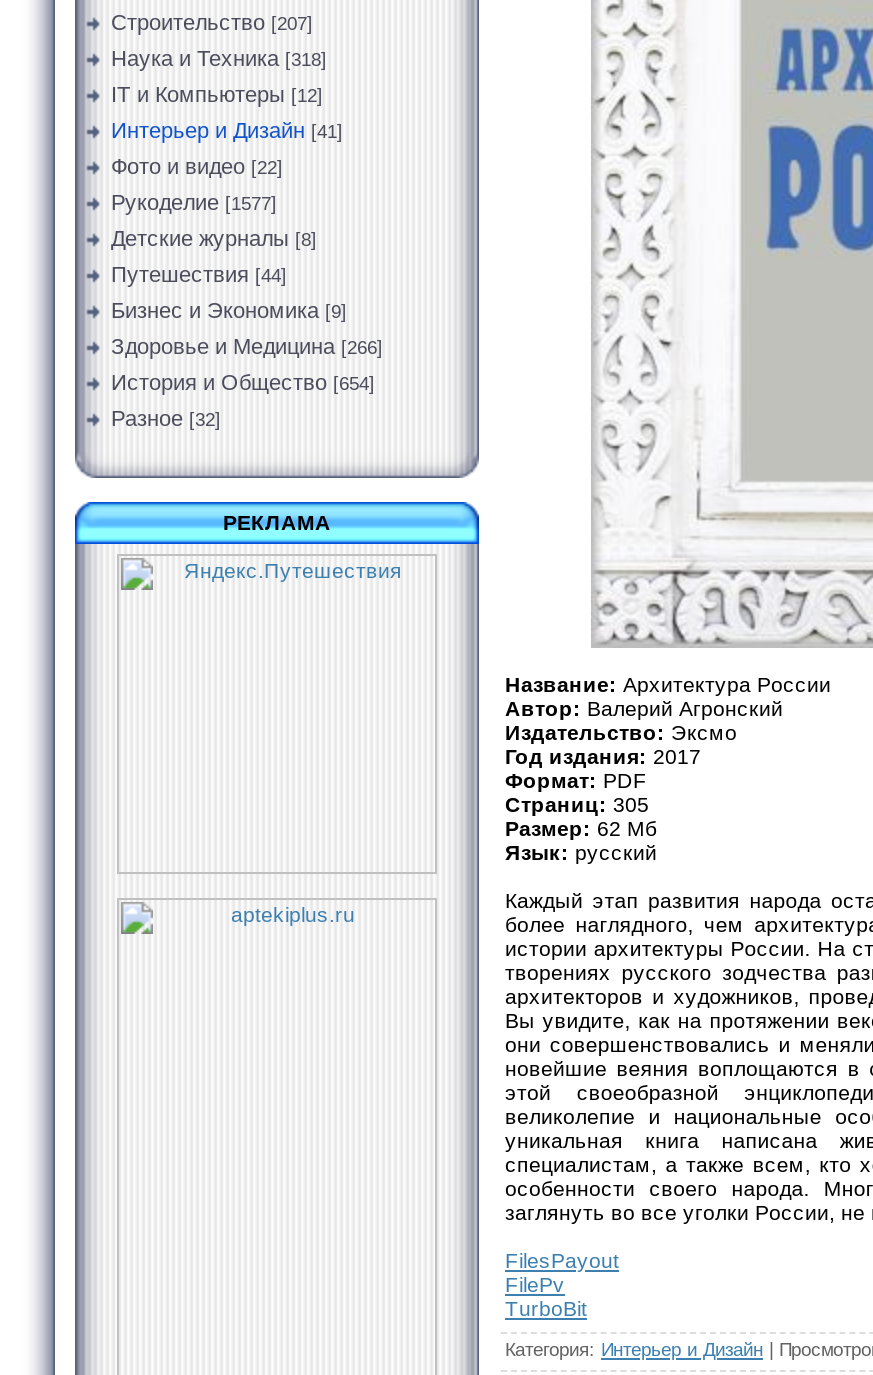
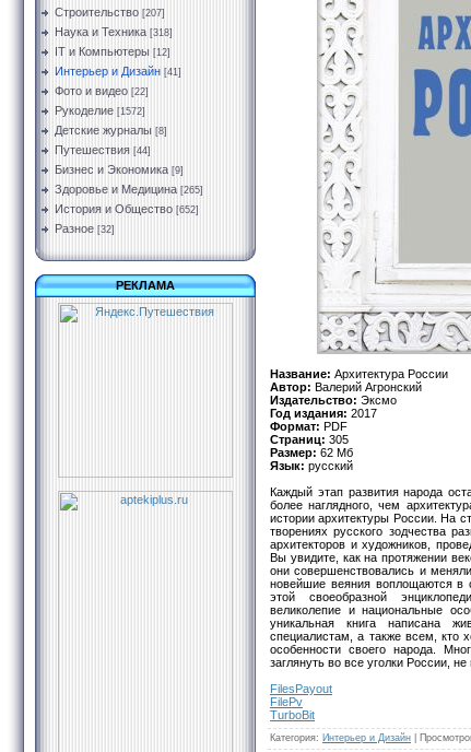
- Рукоделие [1577]
+ Рукоделие [1572]

- Здоровье и Медицина [266]
+ Здоровье и Медицина [265]

- История и Общество [654]
+ История и Общество [652]
